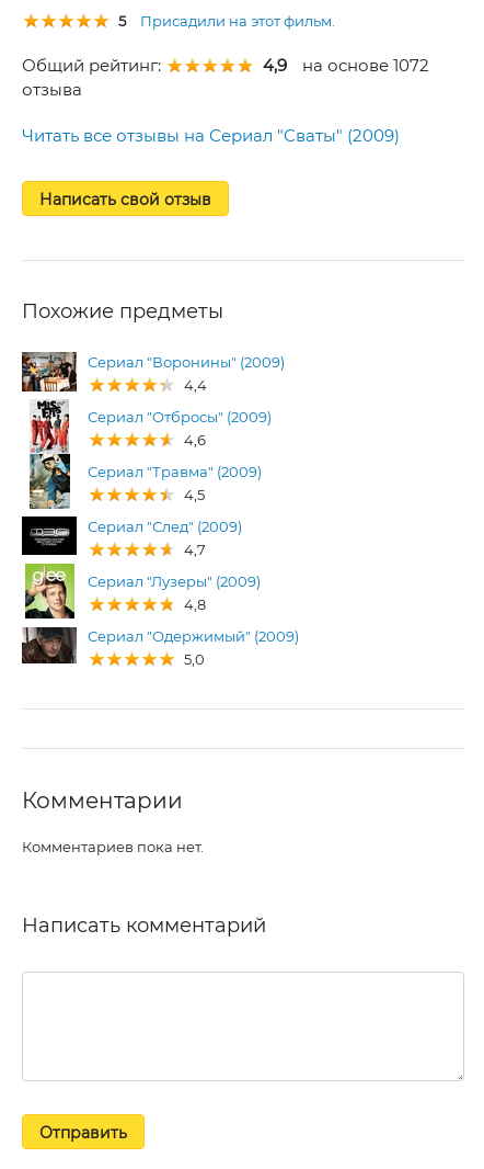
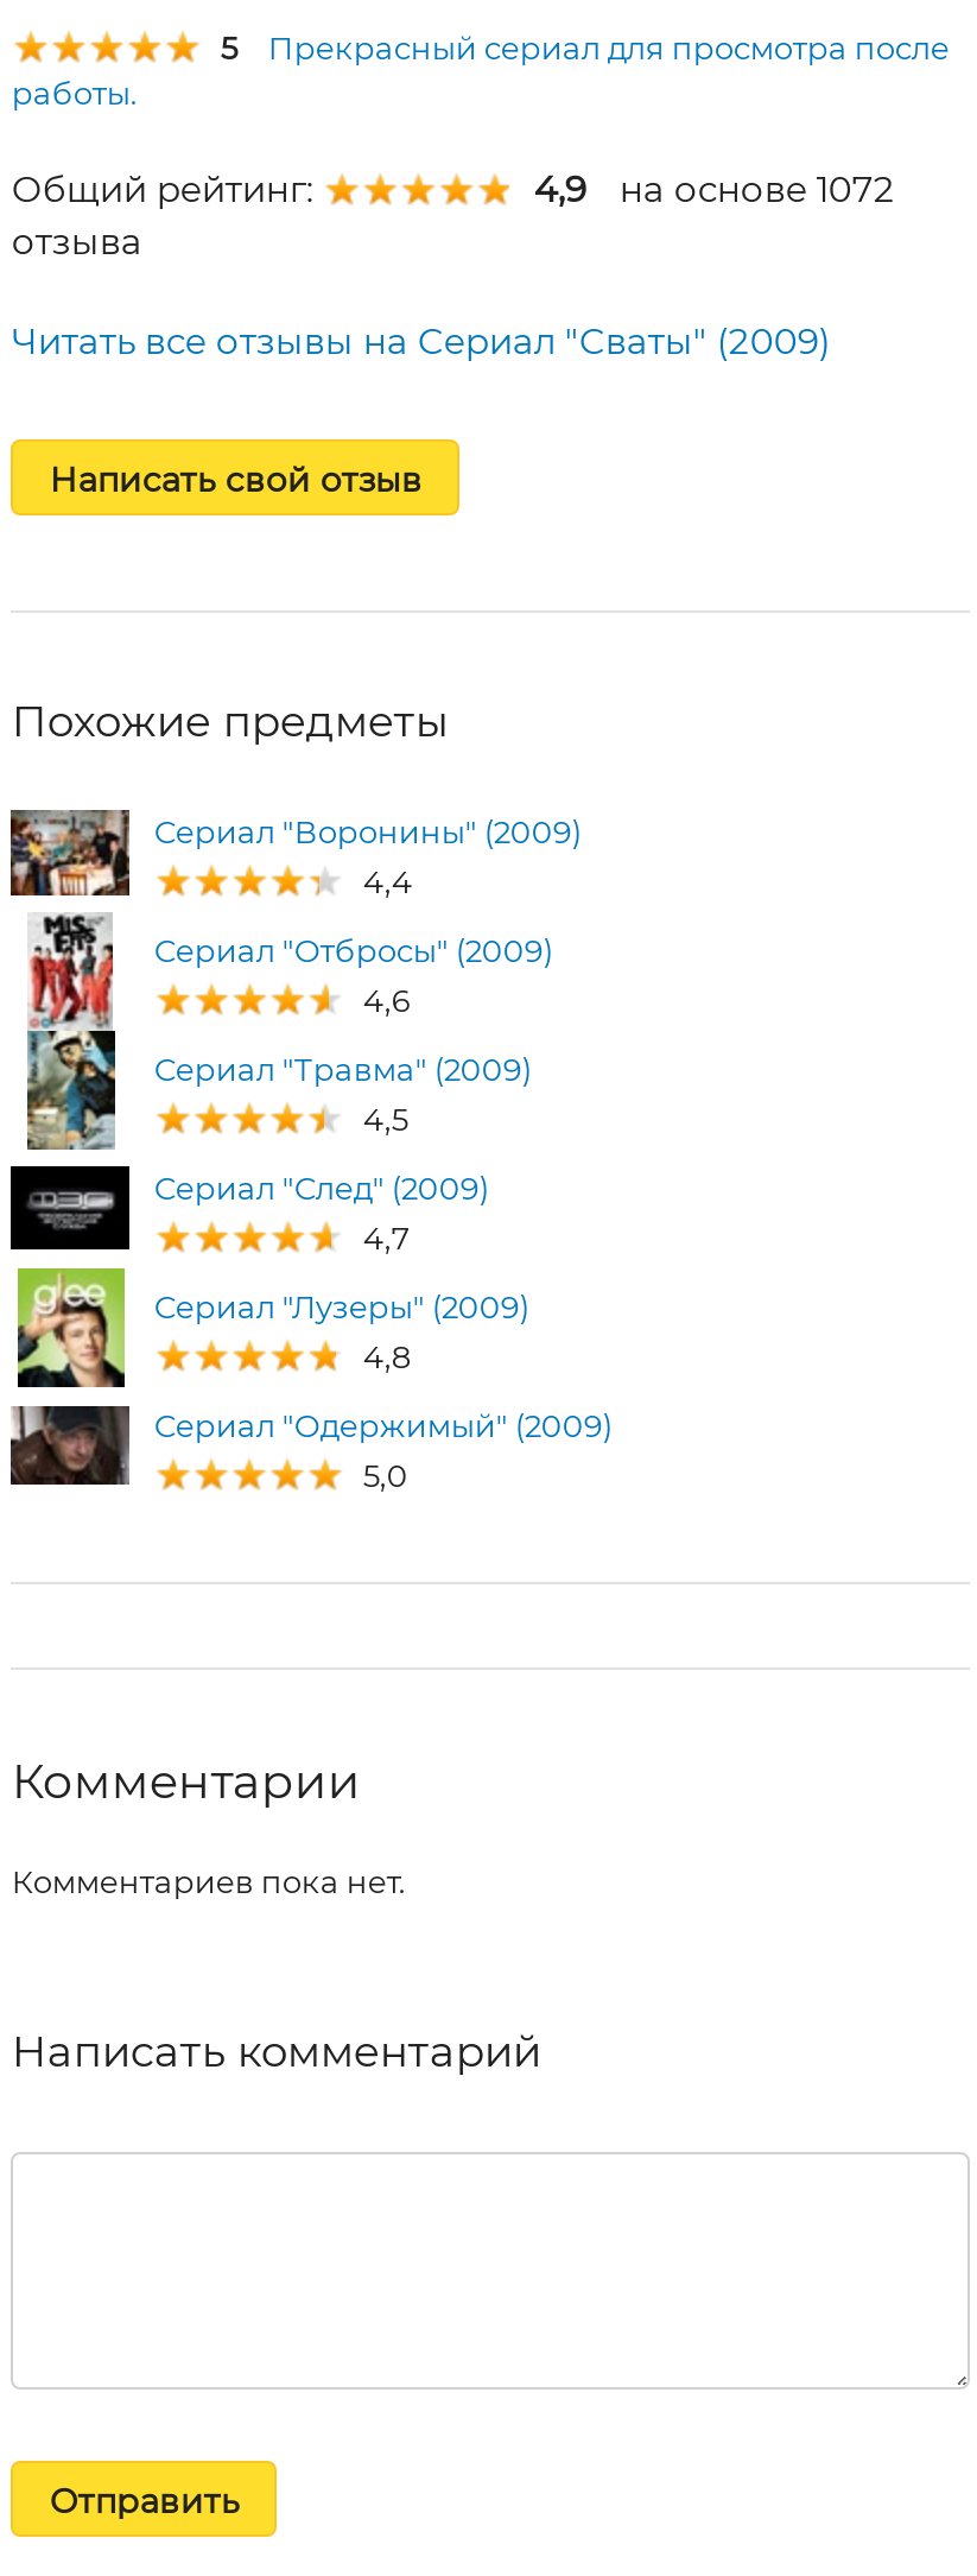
- Присадили на этот фильм.
+ Прекрасный сериал для просмотра после
+ работы.
